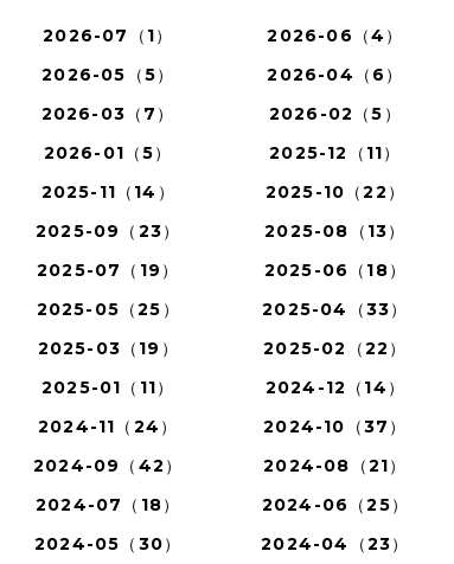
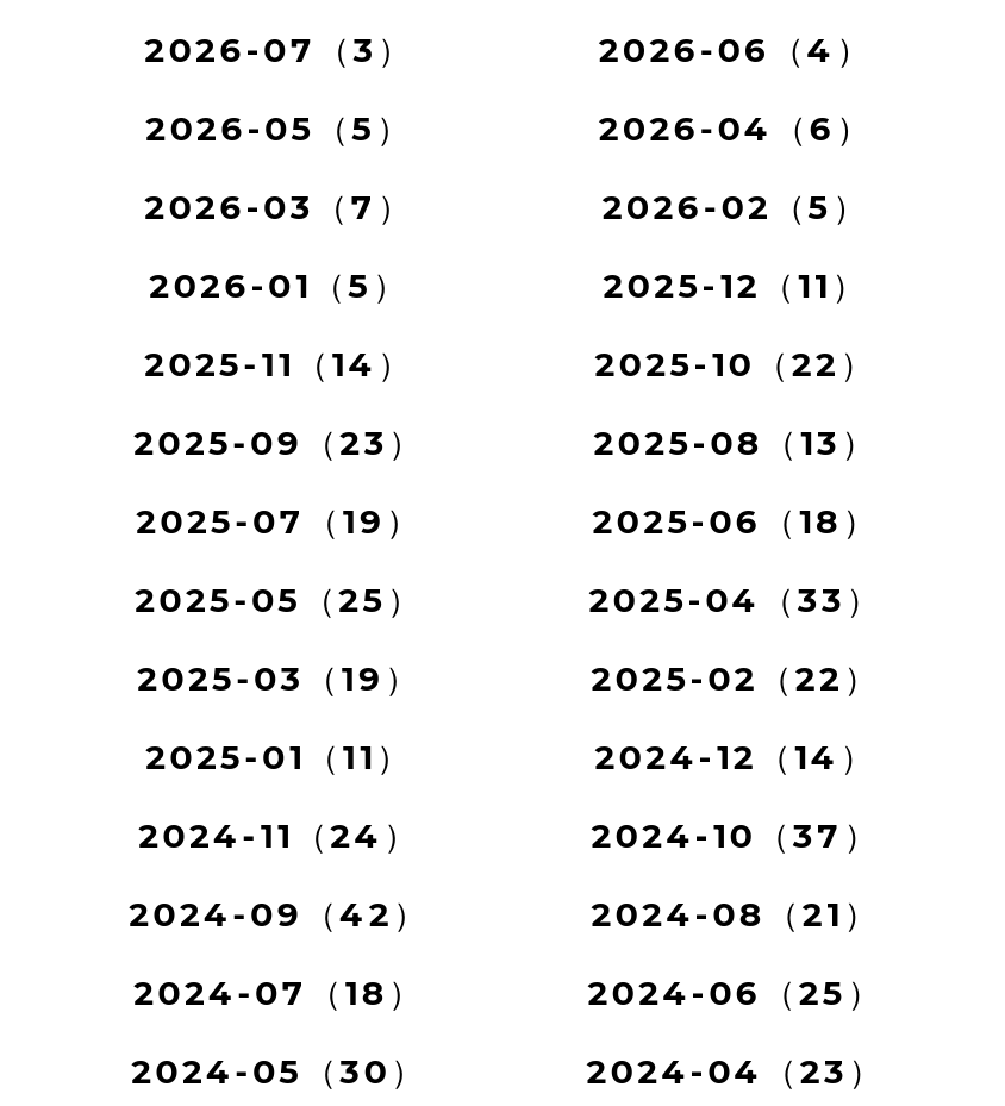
- 2026-07（1）
+ 2026-07（3）
